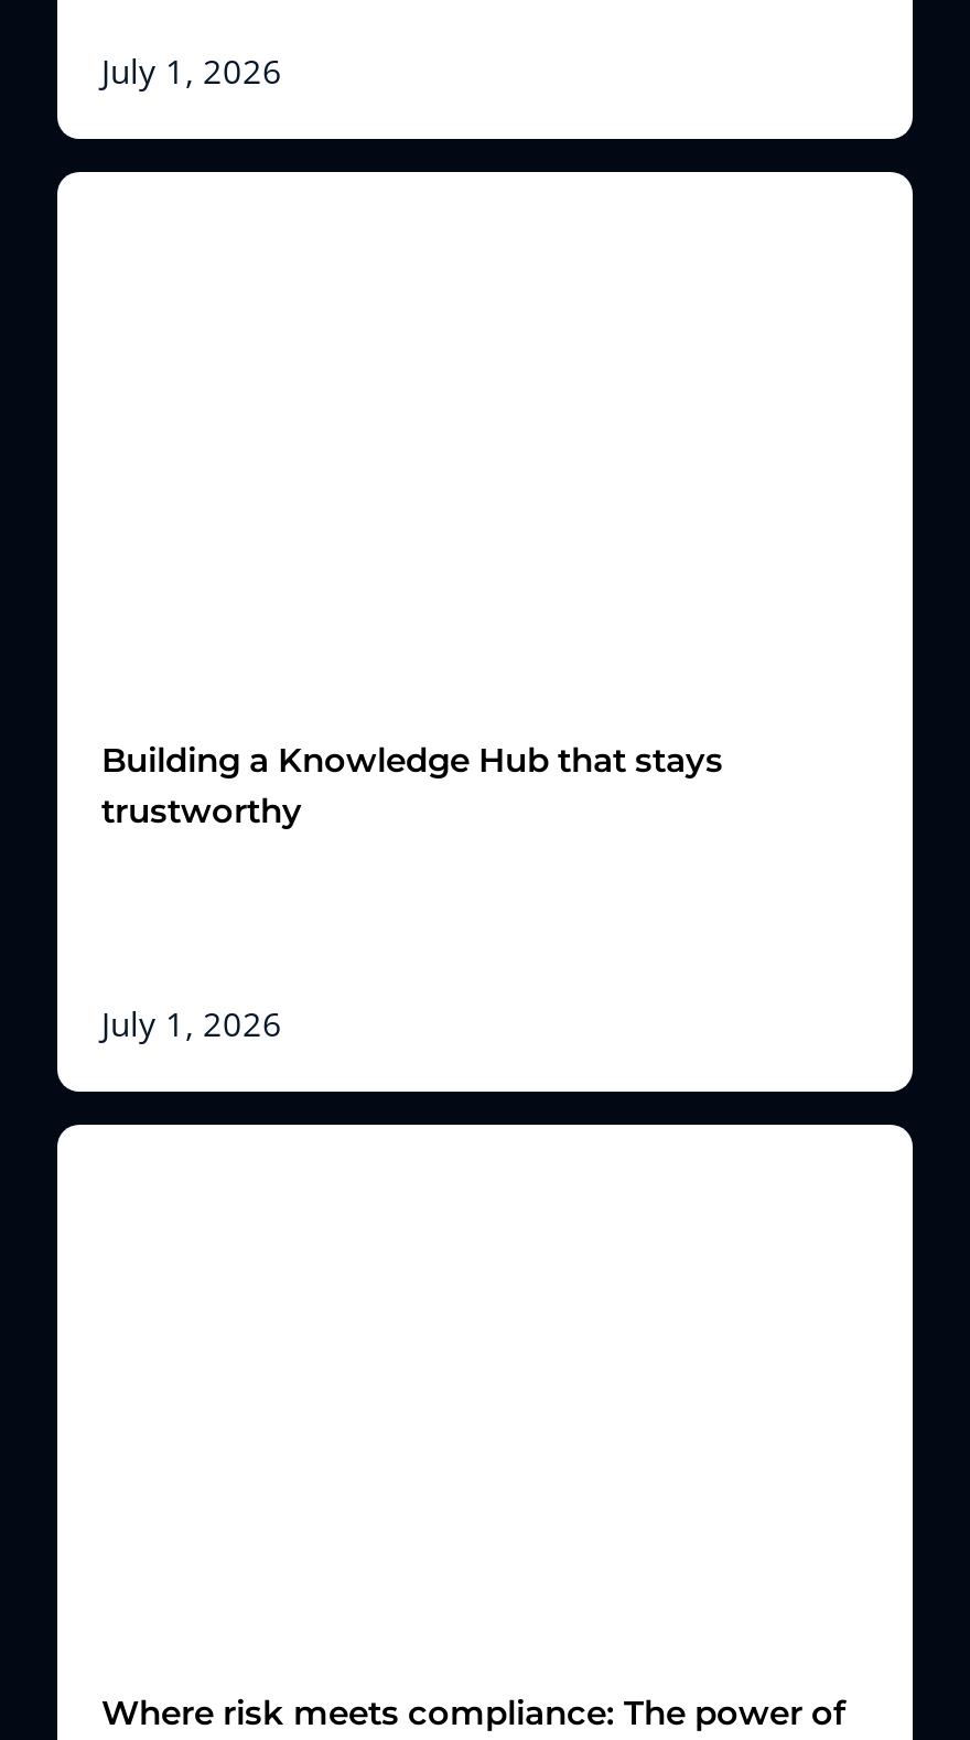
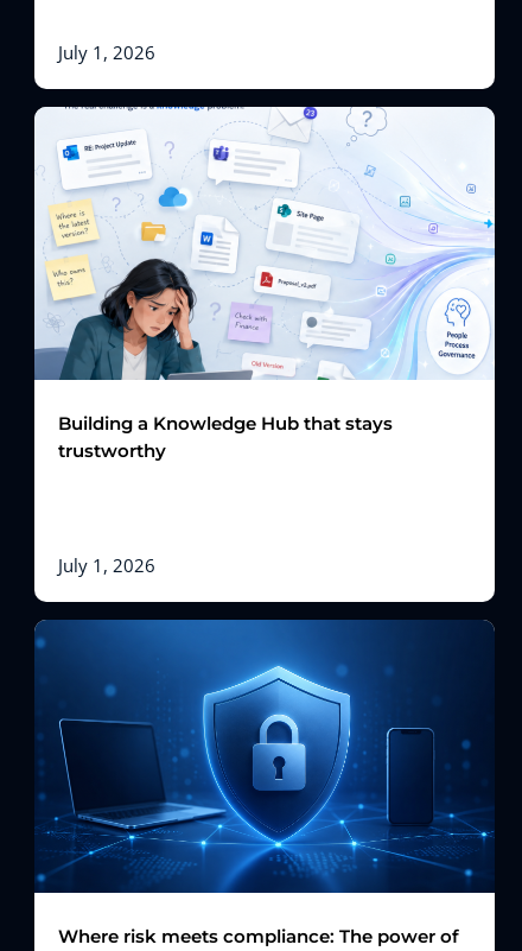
+ [image]

+ [image]
